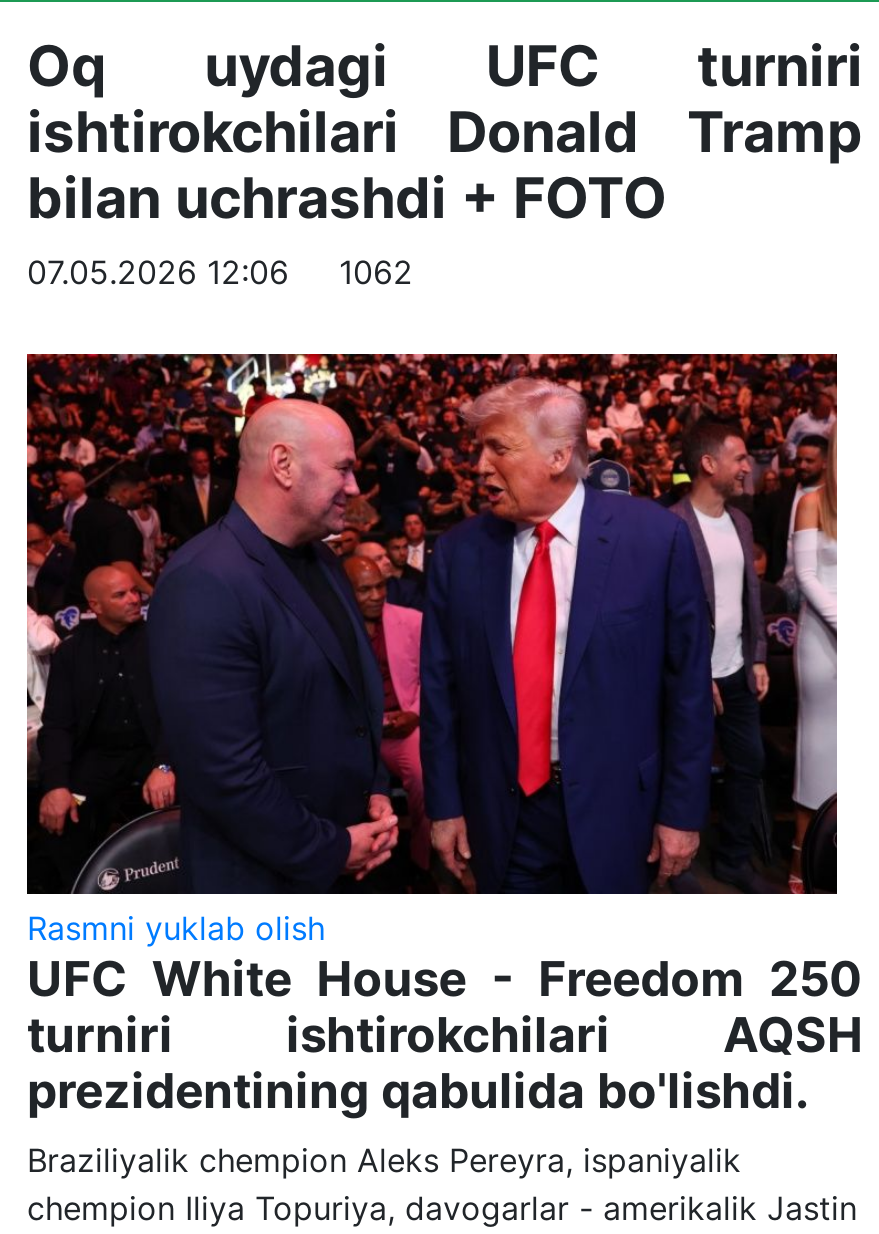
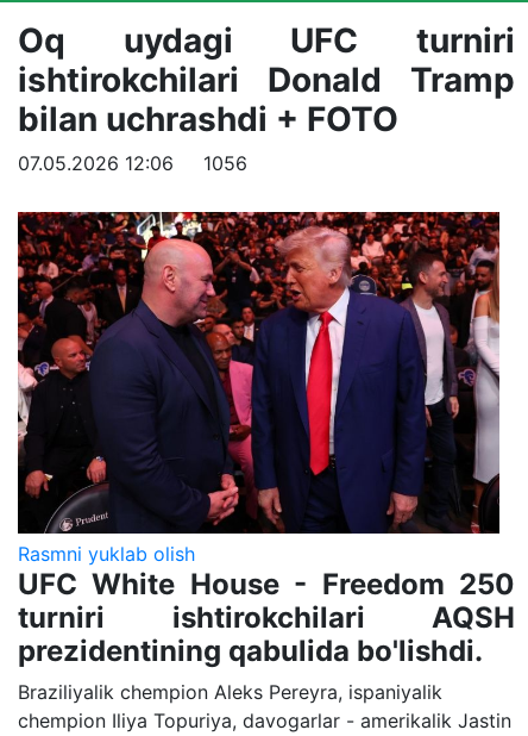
- 07.05.2026 12:06 1062
+ 07.05.2026 12:06 1056
